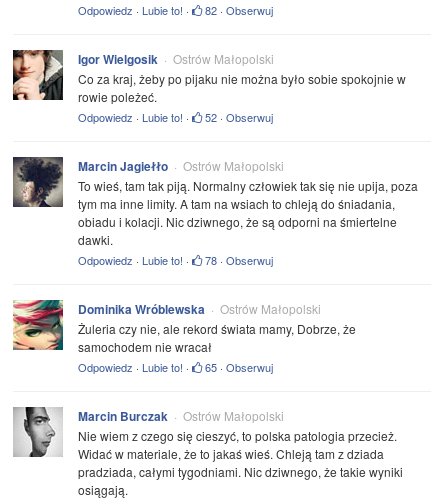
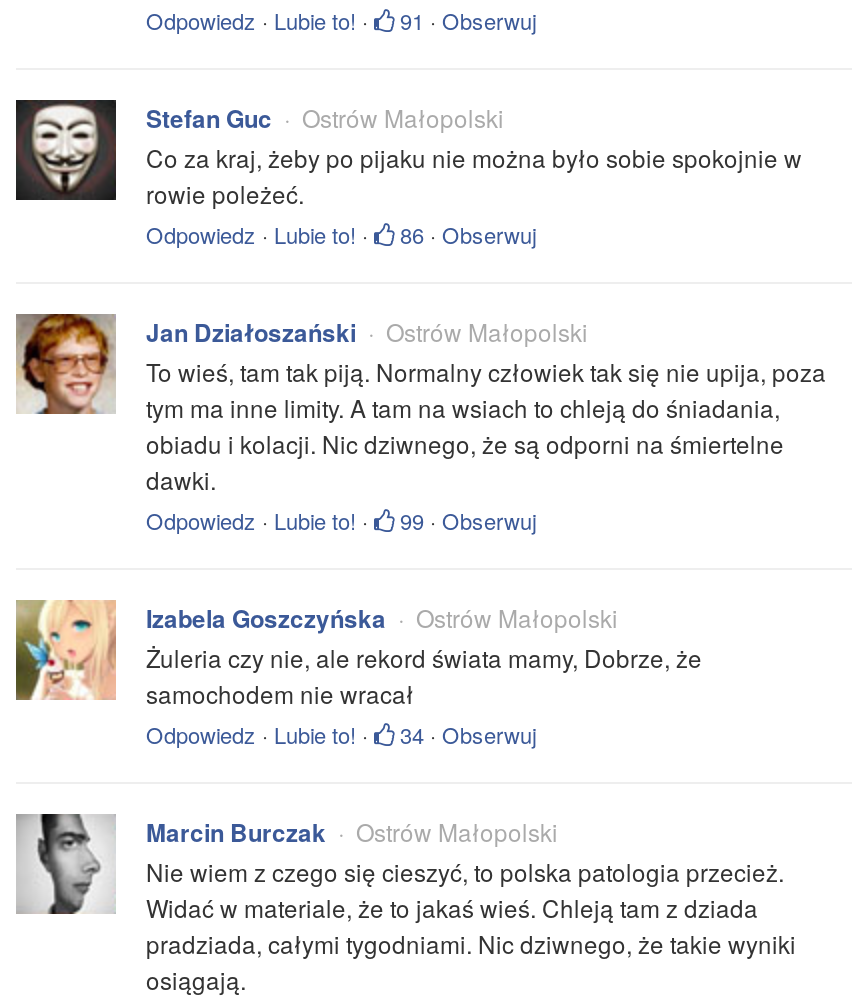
- Odpowiedz · Lubie to! · 82 · Obserwuj
+ Odpowiedz · Lubie to! · 91 · Obserwuj

- [image]
- Igor Wielgosik Ostrów Małopolski
+ [image]
+ Stefan Guc Ostrów Małopolski

- Odpowiedz · Lubie to! · 52 · Obserwuj
+ Odpowiedz · Lubie to! · 86 · Obserwuj

- [image]
- Marcin Jagiełło Ostrów Małopolski
+ [image]
+ Jan Działoszański Ostrów Małopolski

- Odpowiedz · Lubie to! · 78 · Obserwuj
+ Odpowiedz · Lubie to! · 99 · Obserwuj

- [image]
- Dominika Wróblewska Ostrów Małopolski
+ [image]
+ Izabela Goszczyńska Ostrów Małopolski

- Odpowiedz · Lubie to! · 65 · Obserwuj
+ Odpowiedz · Lubie to! · 34 · Obserwuj
